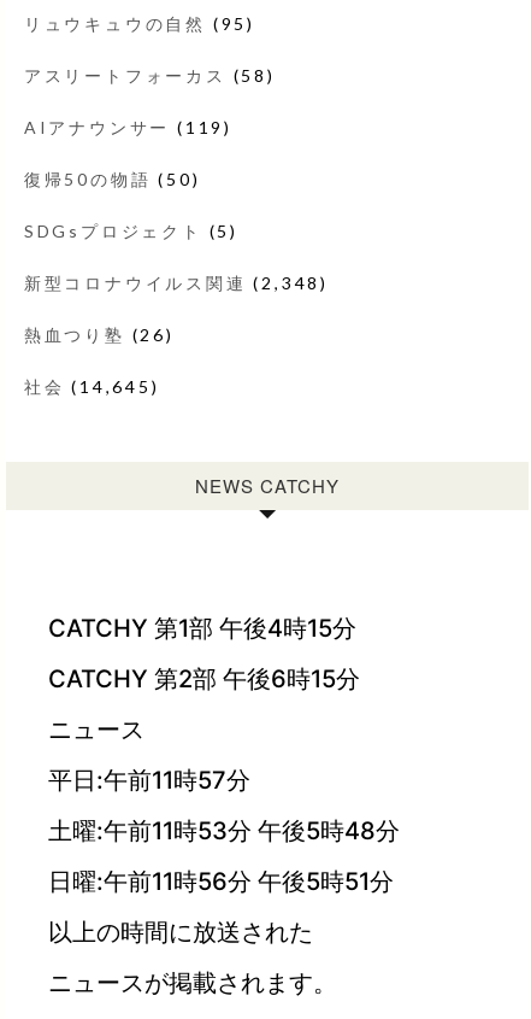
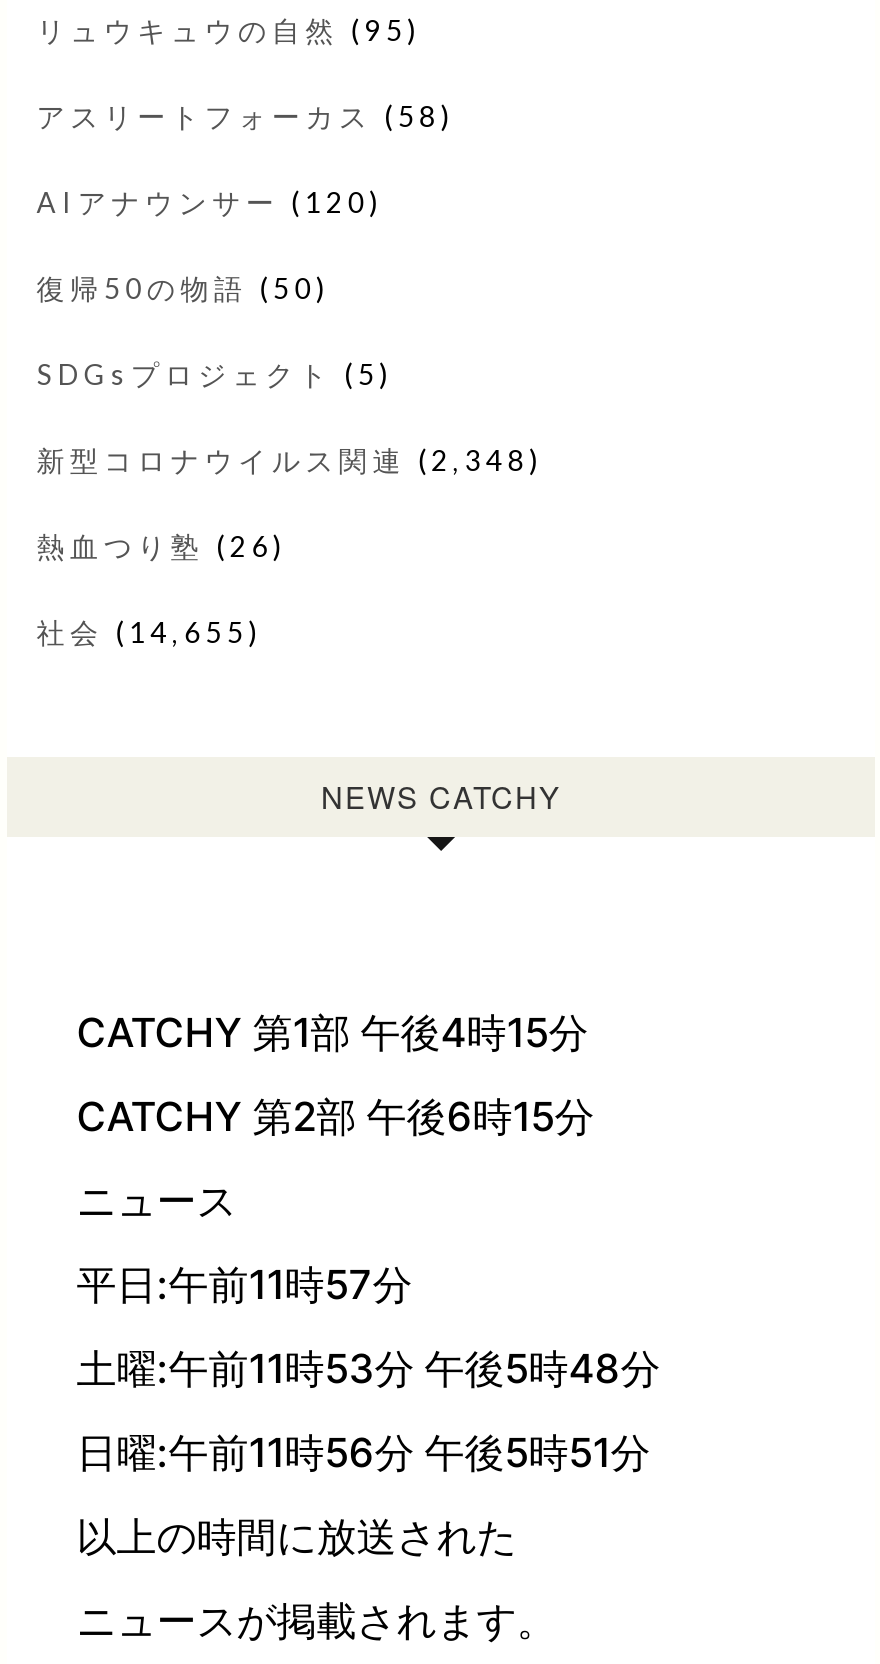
- AIアナウンサー(119)
+ AIアナウンサー(120)

- 社会(14,645)
+ 社会(14,655)
